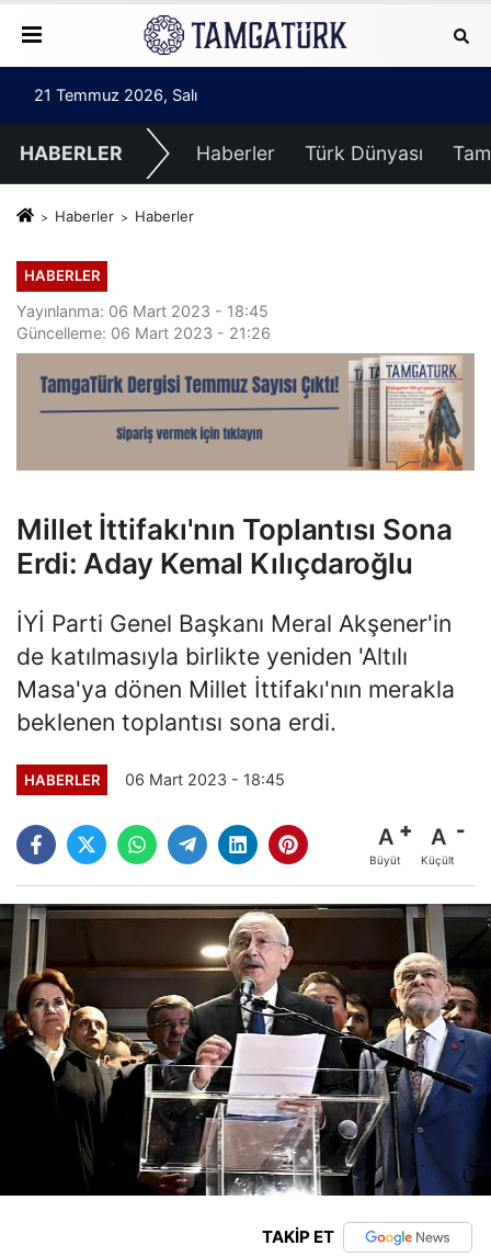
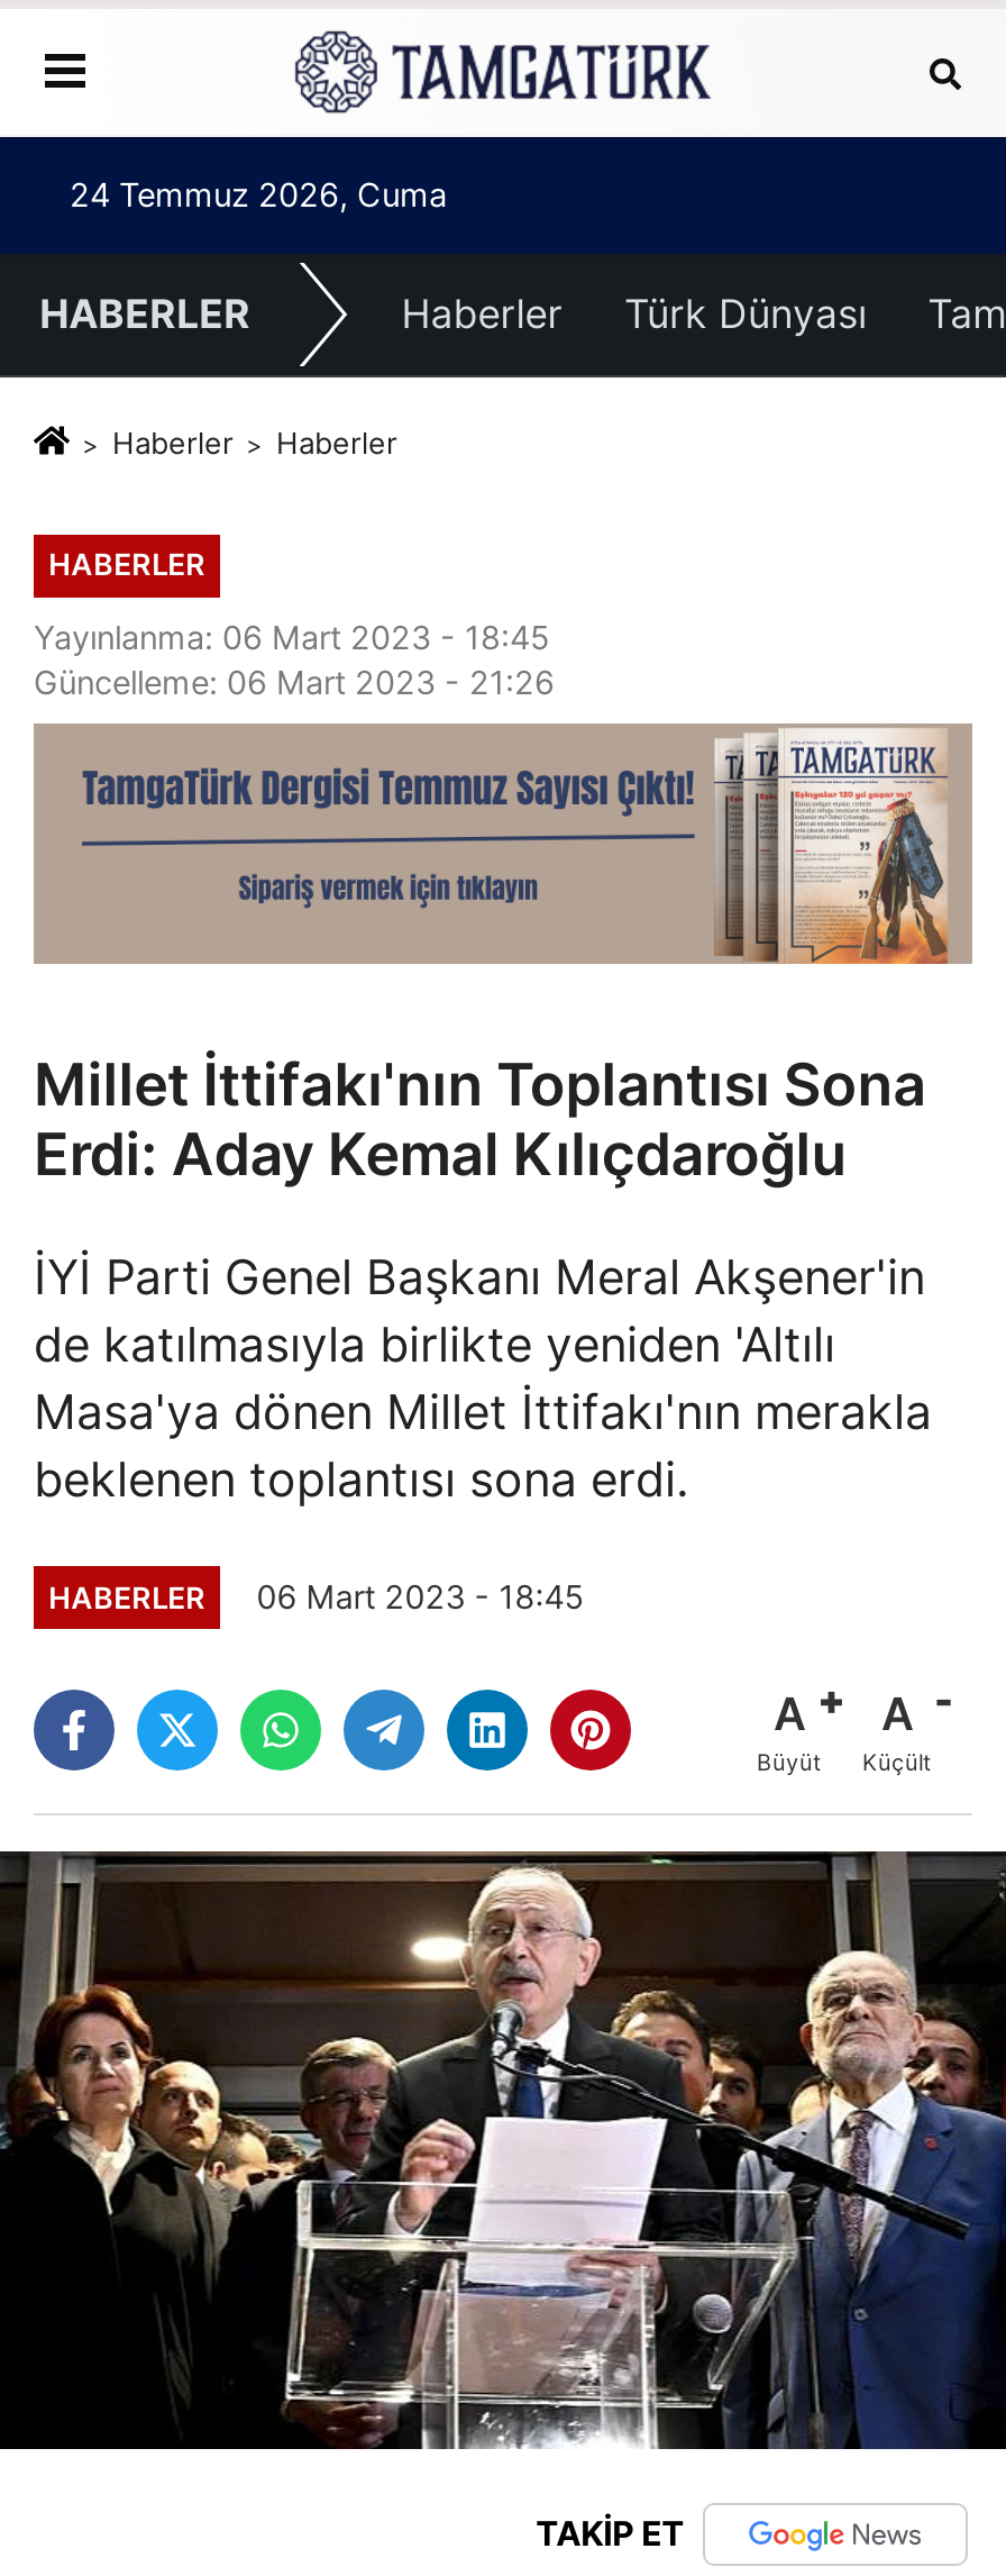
- 21 Temmuz 2026, Salı
+ 24 Temmuz 2026, Cuma
